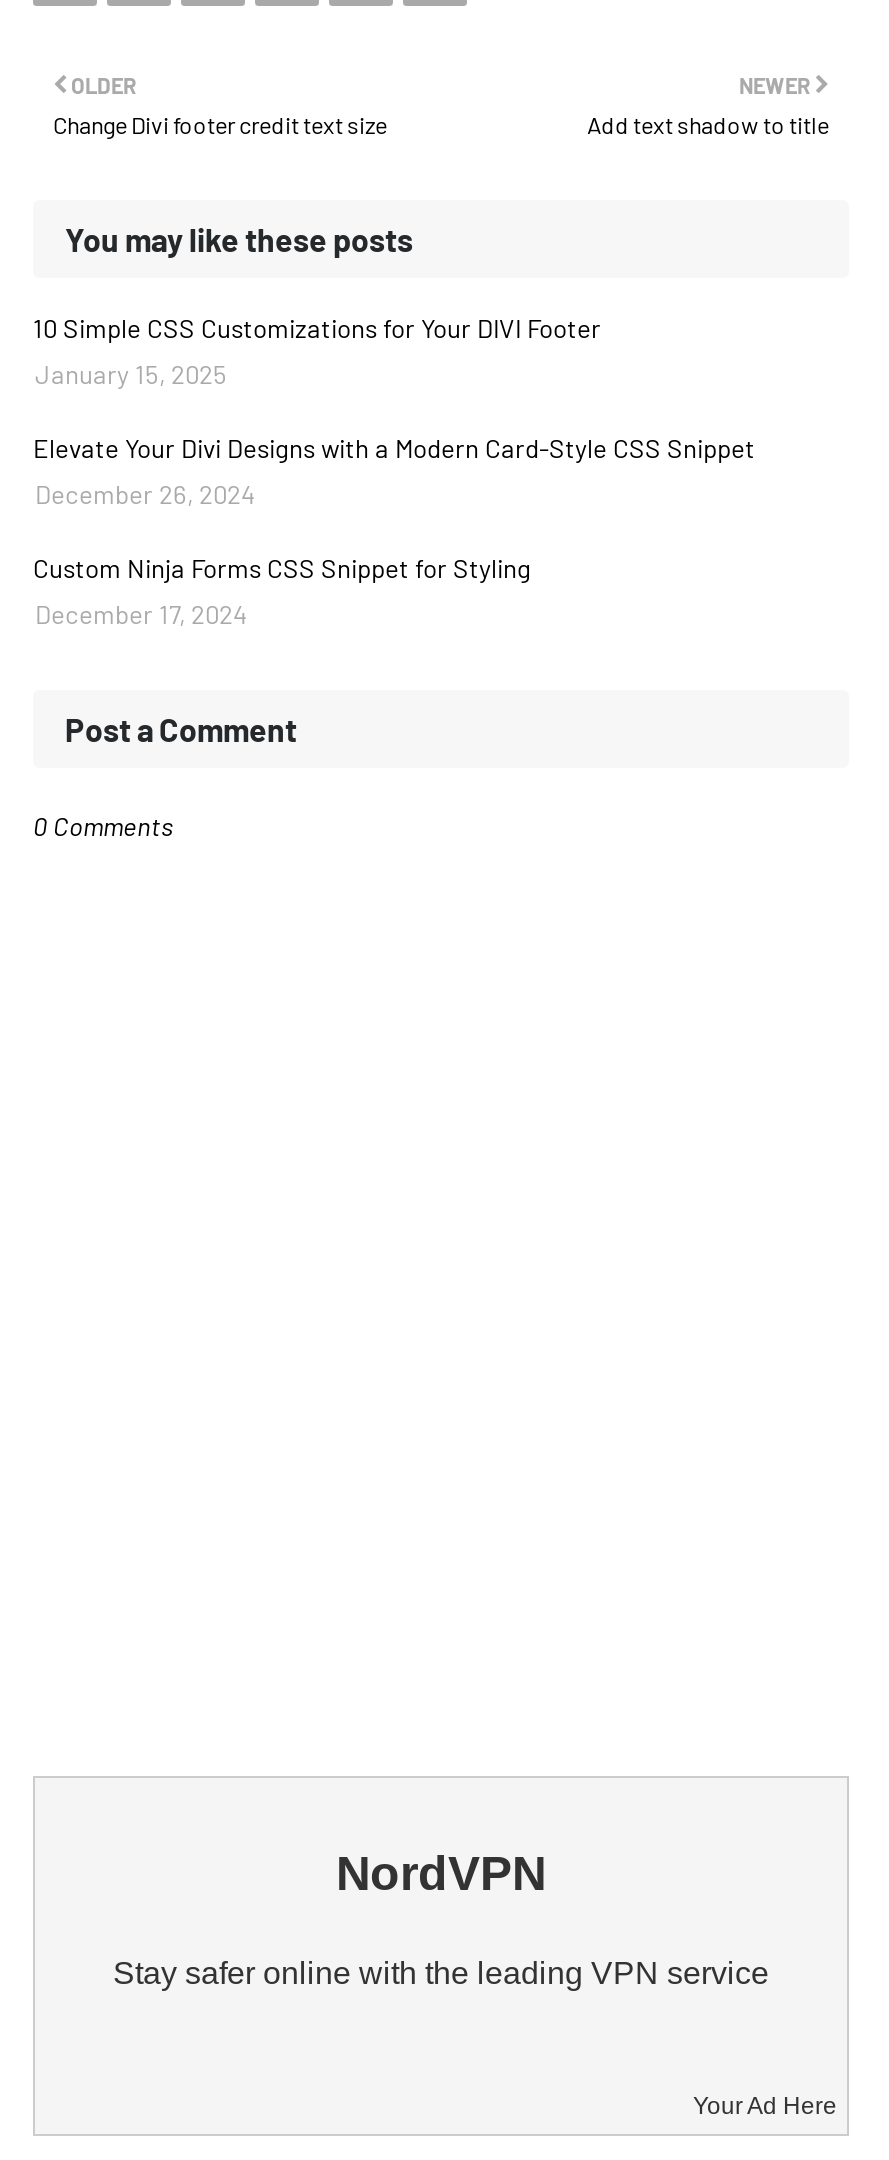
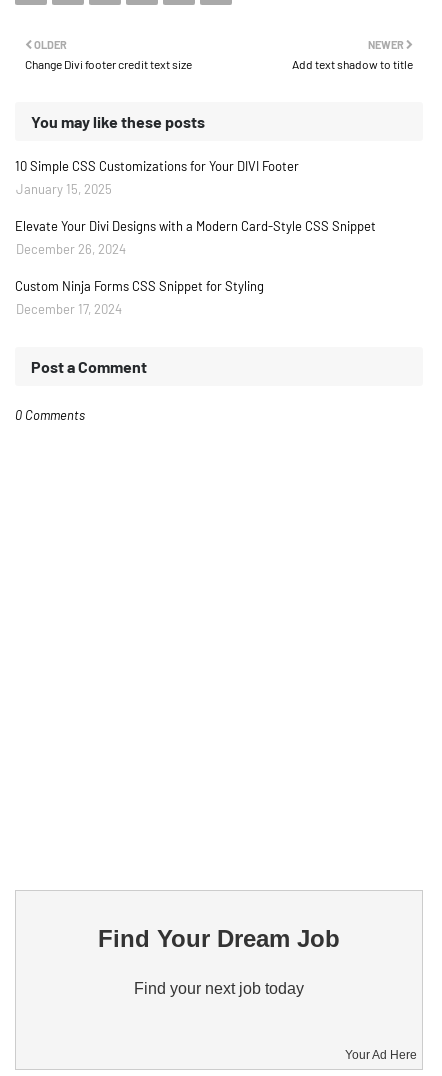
- NordVPN
+ Find Your Dream Job

- Stay safer online with the leading VPN service
+ Find your next job today
